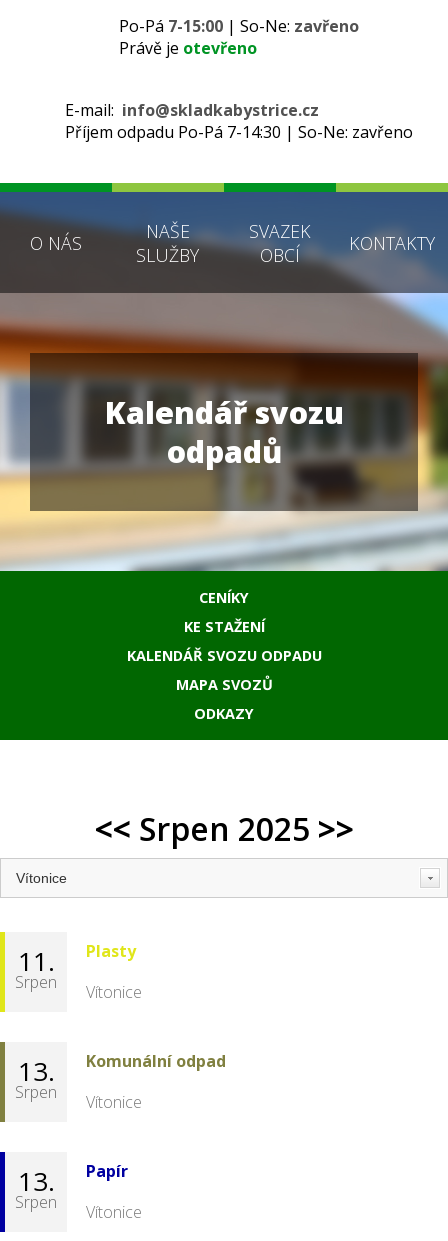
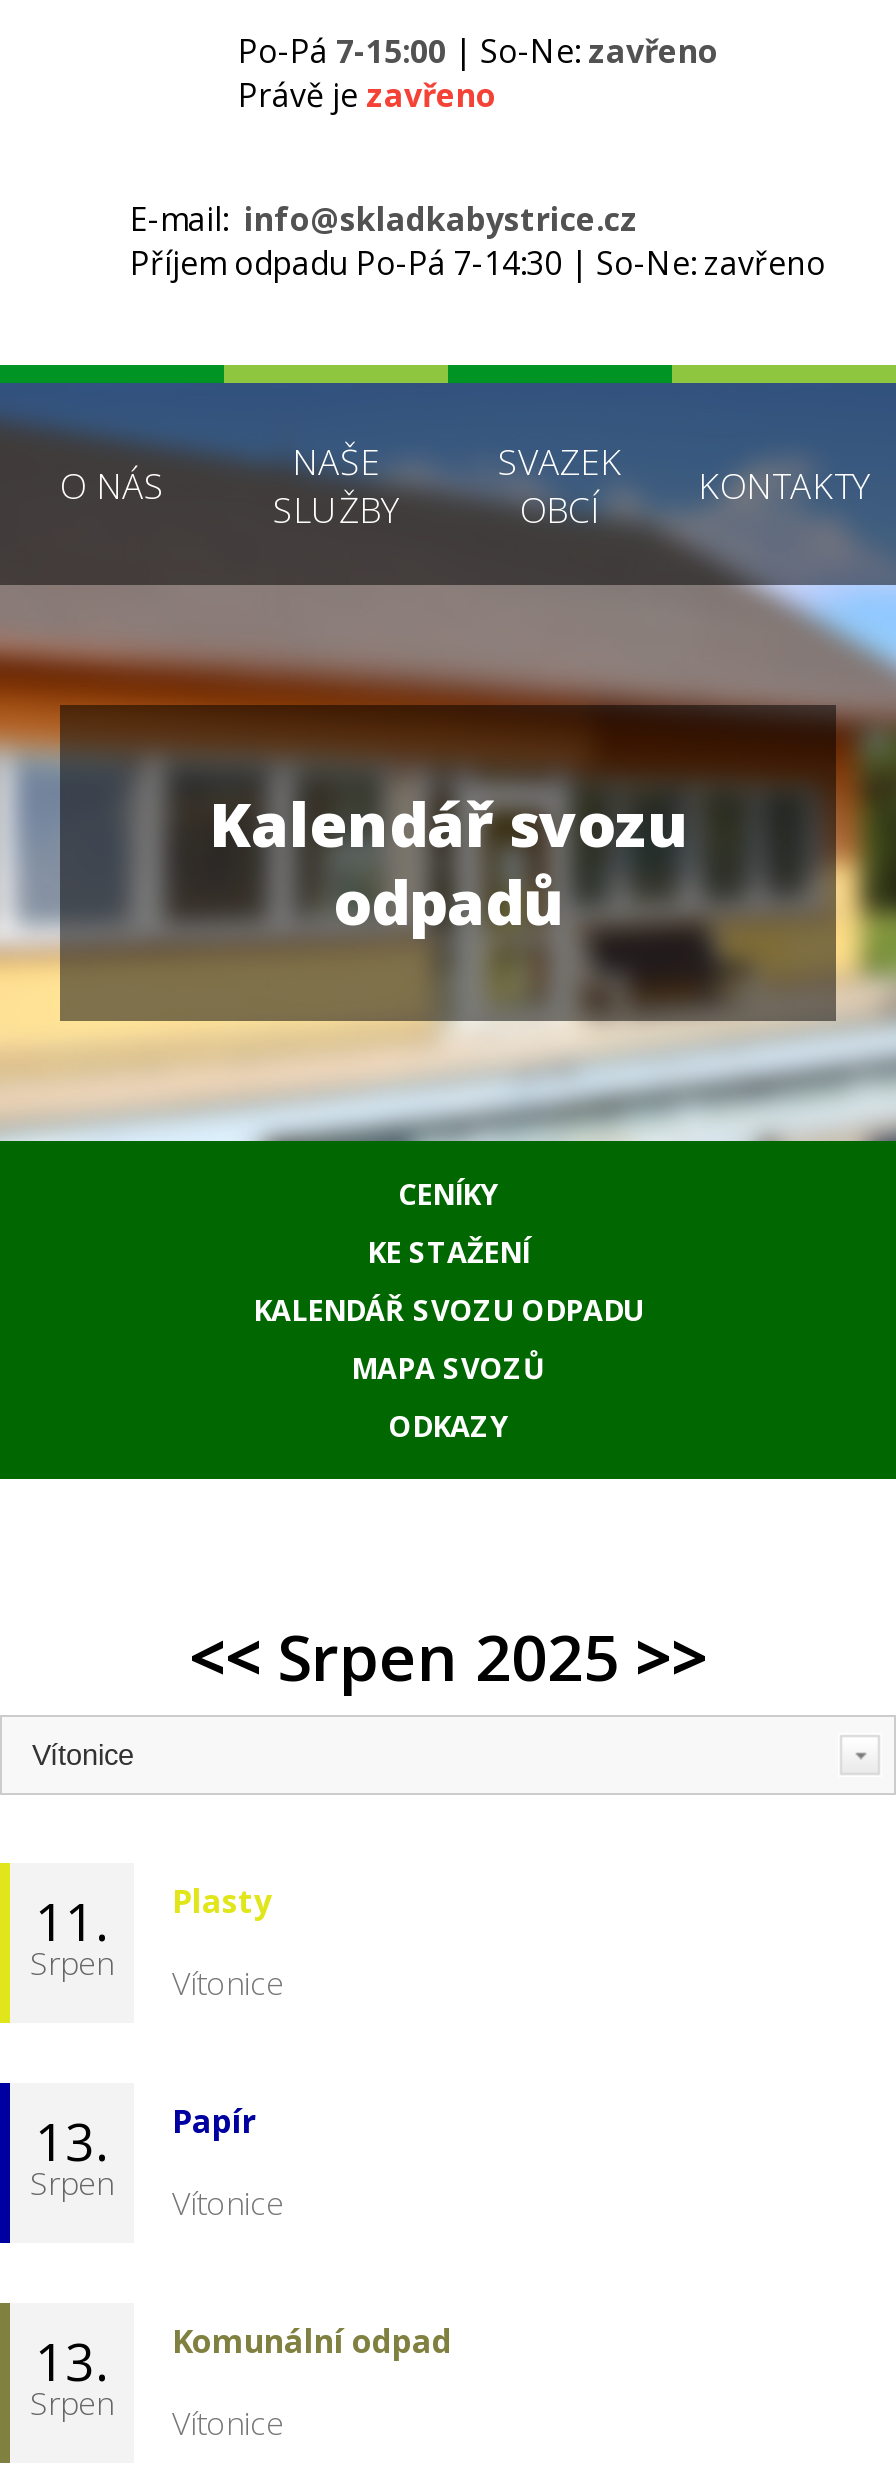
- Právě je otevřeno
+ Právě je zavřeno

moved down: Komunální odpad

moved up: Papír
